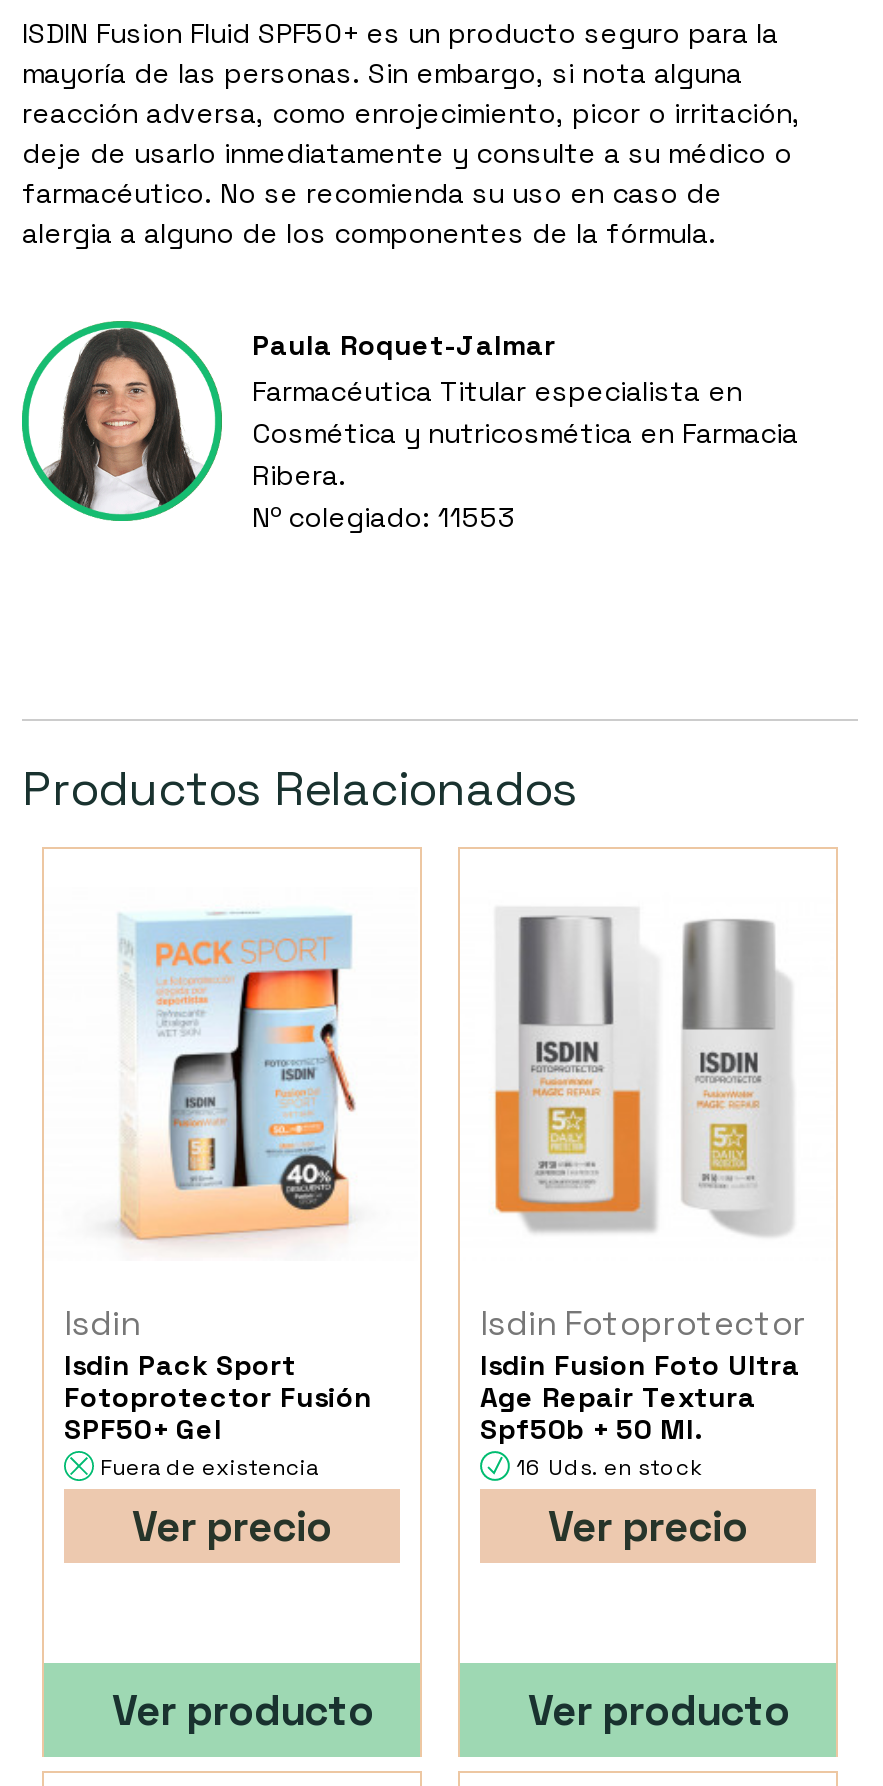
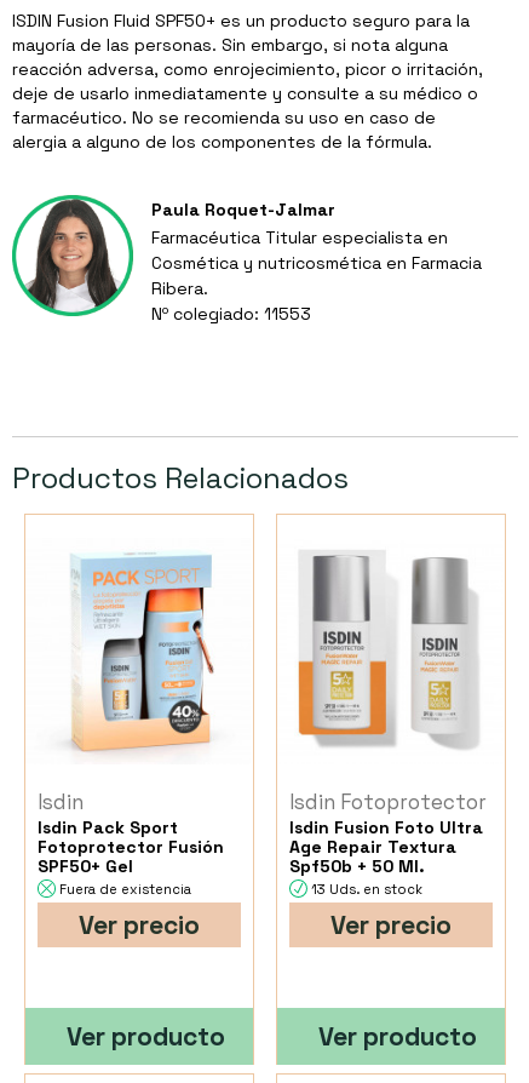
- 16 Uds. en stock
+ 13 Uds. en stock
